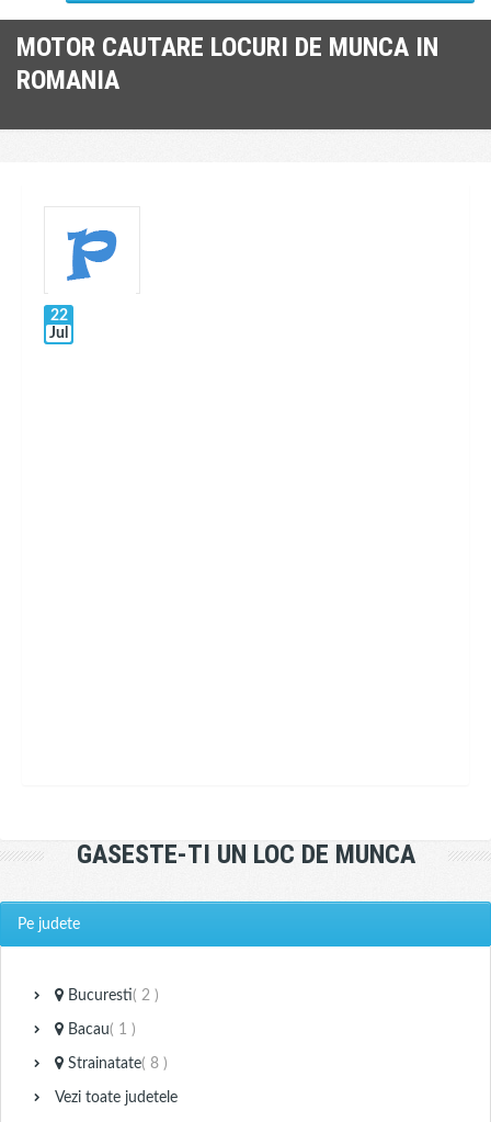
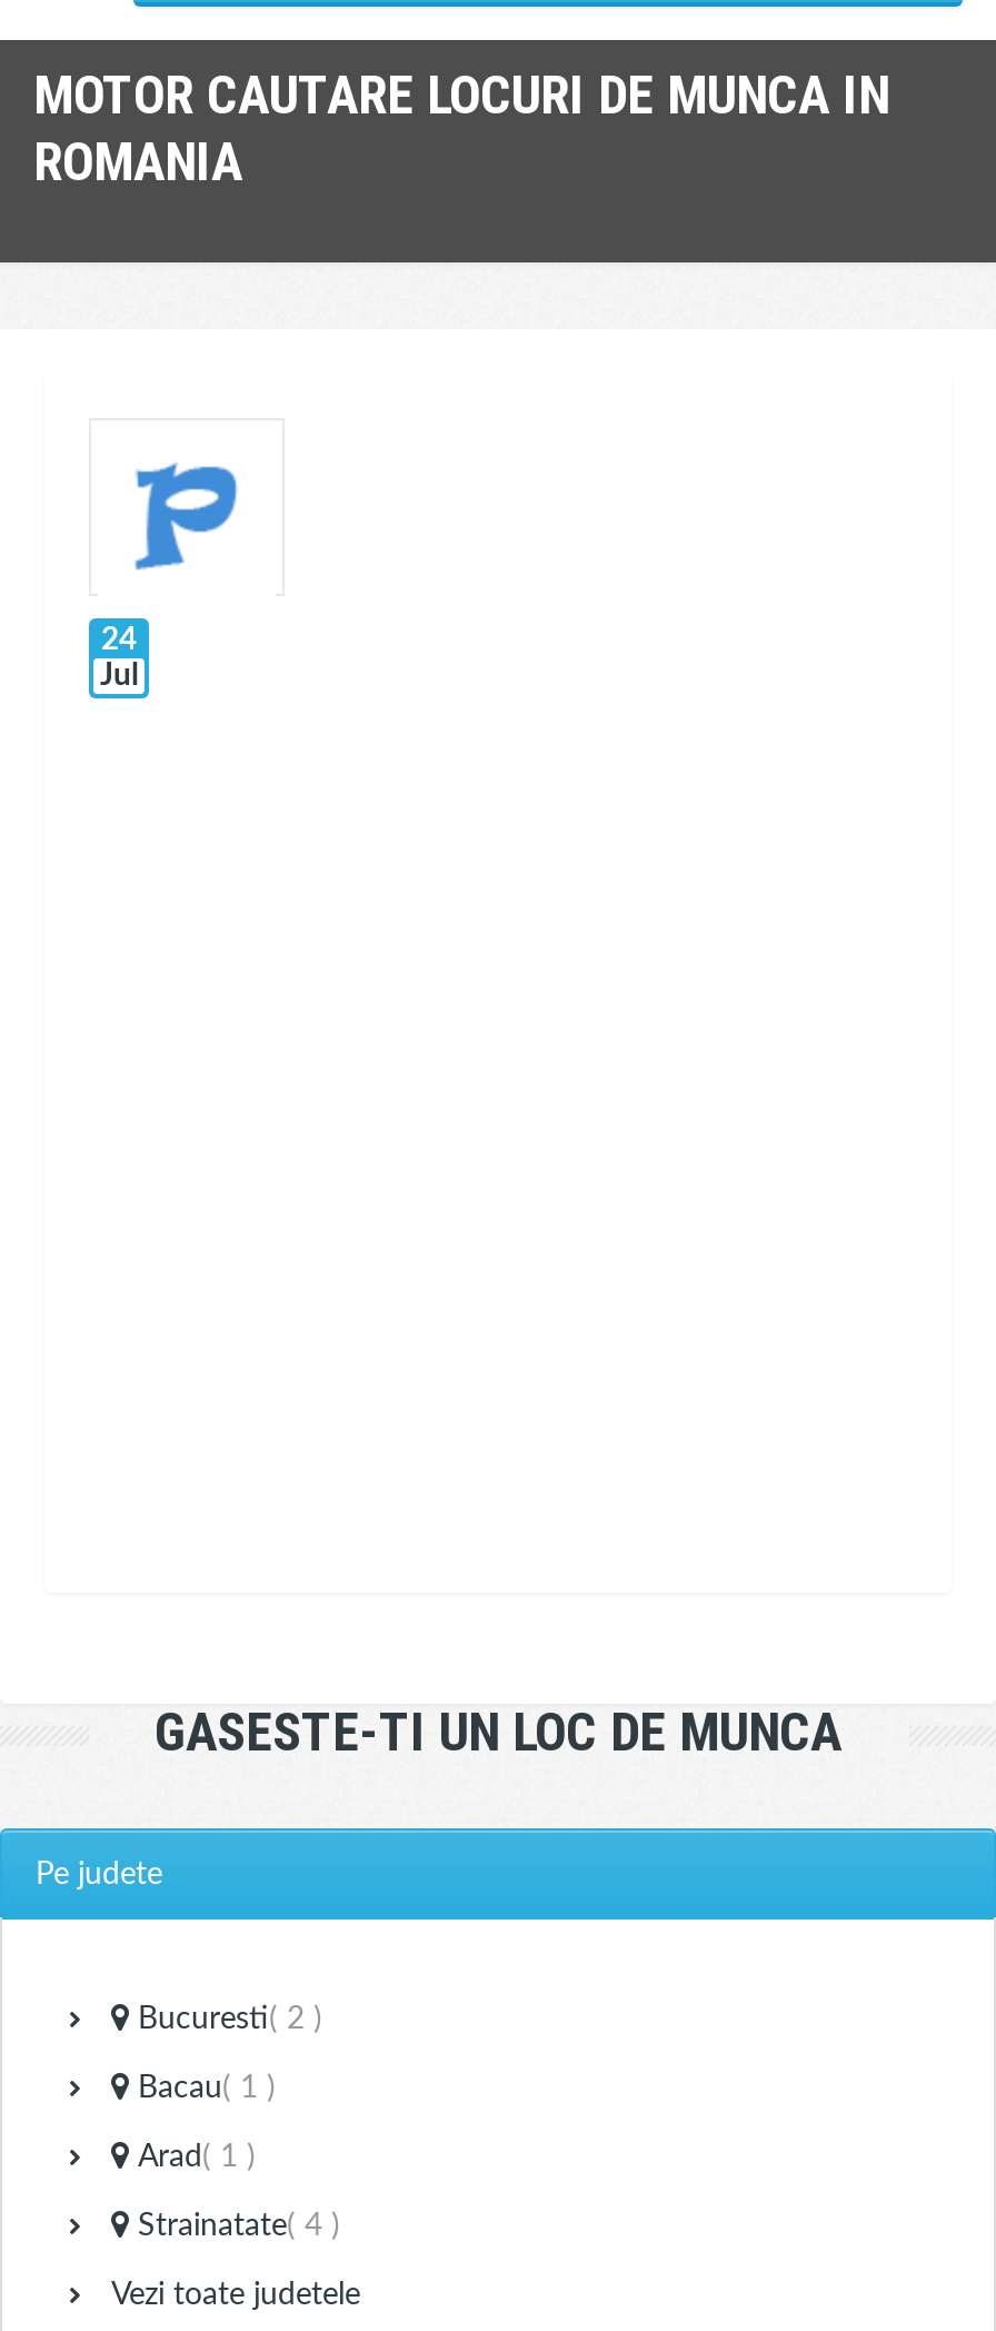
- 22
+ 24

- Strainatate ( 8 )
+ Arad ( 1 )
+ Strainatate ( 4 )
